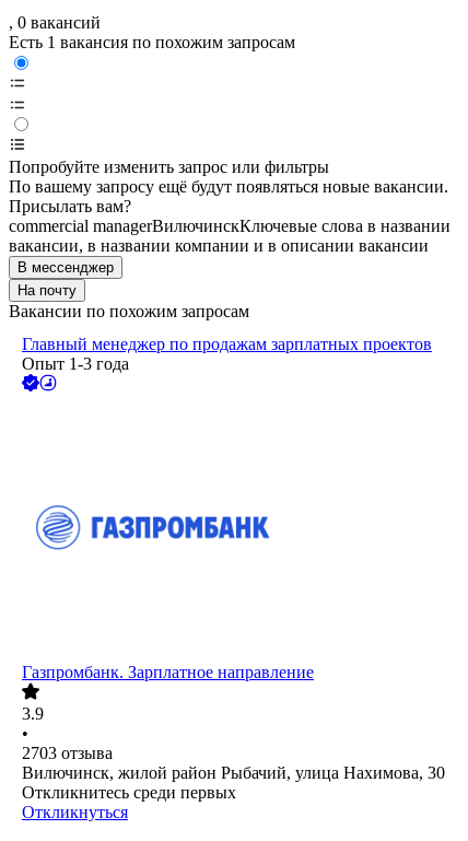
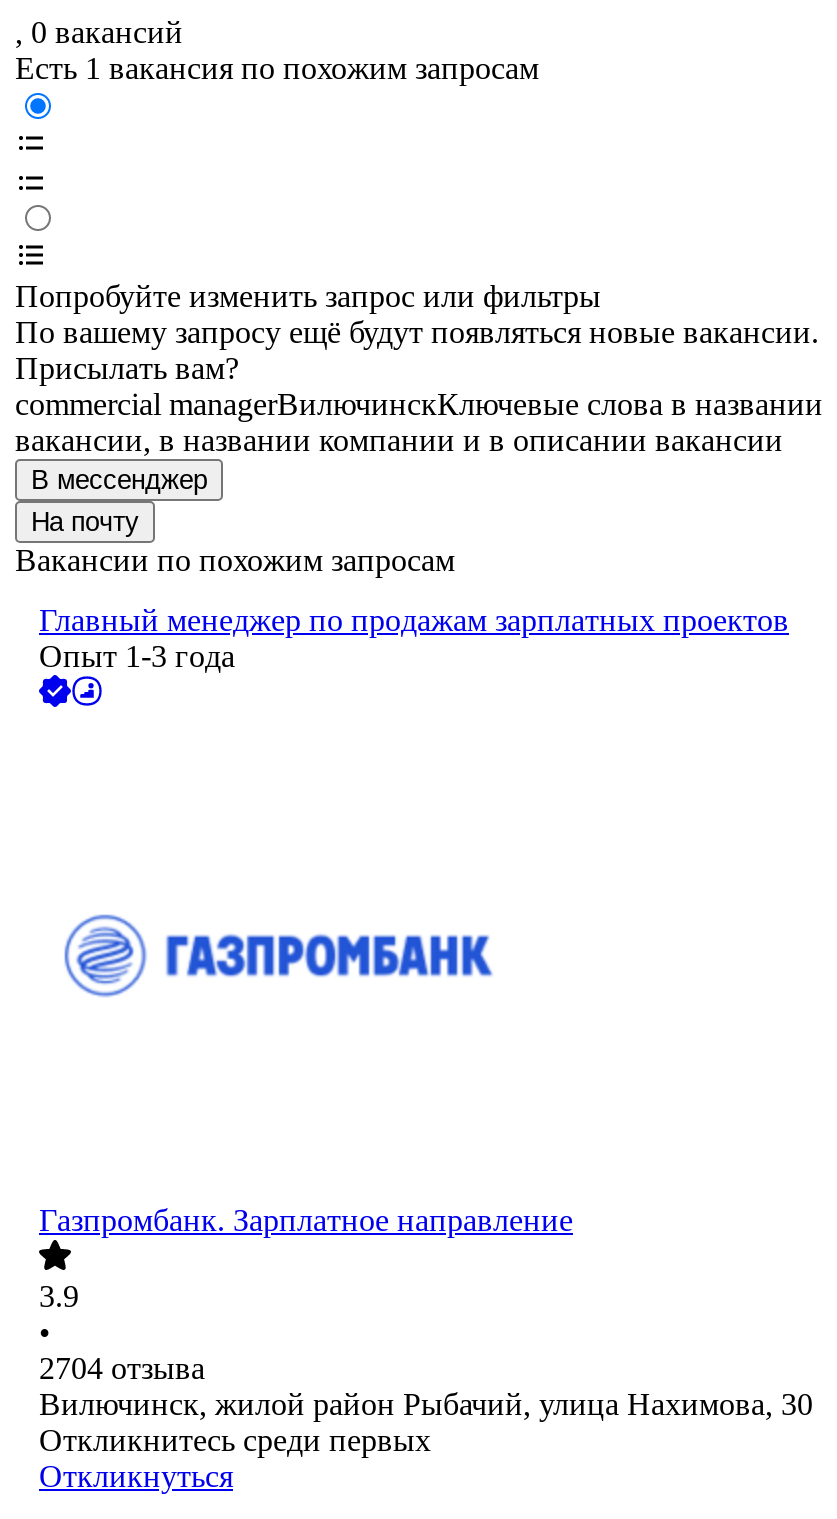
- 2703 отзыва
+ 2704 отзыва
